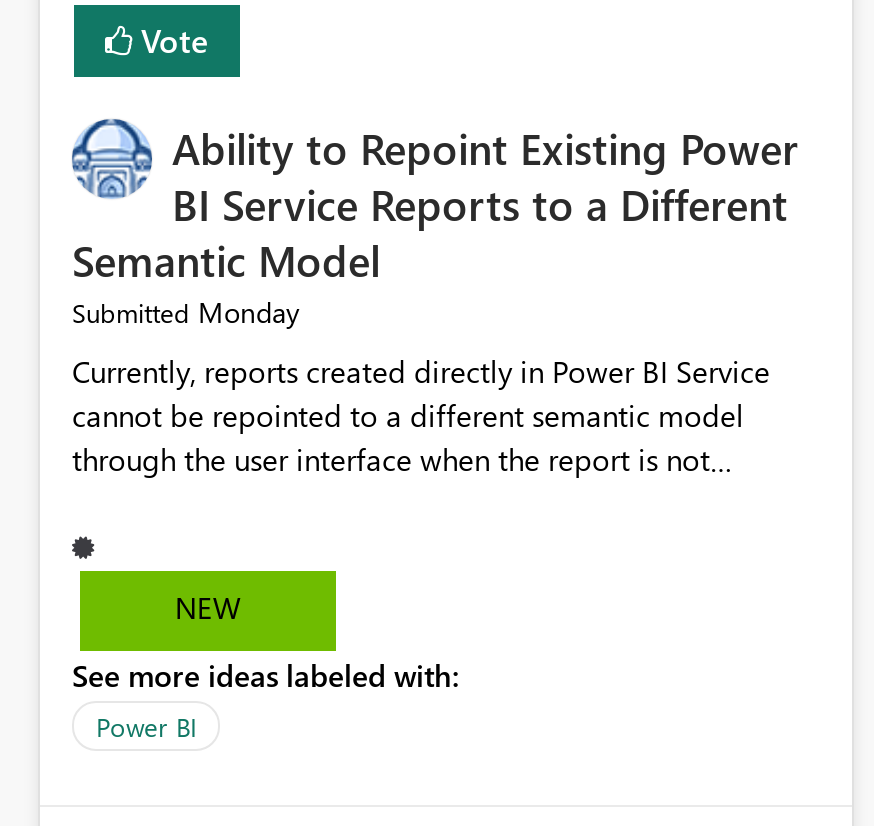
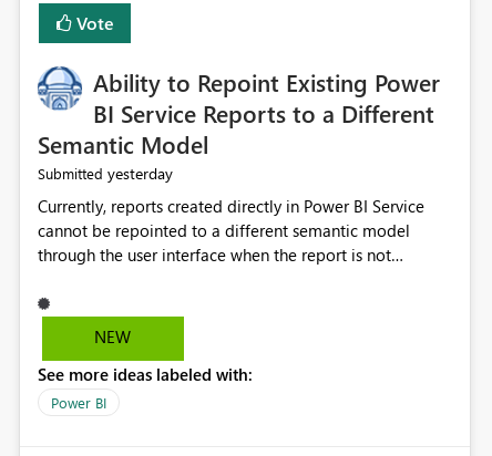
- Submitted Monday
+ Submitted yesterday
